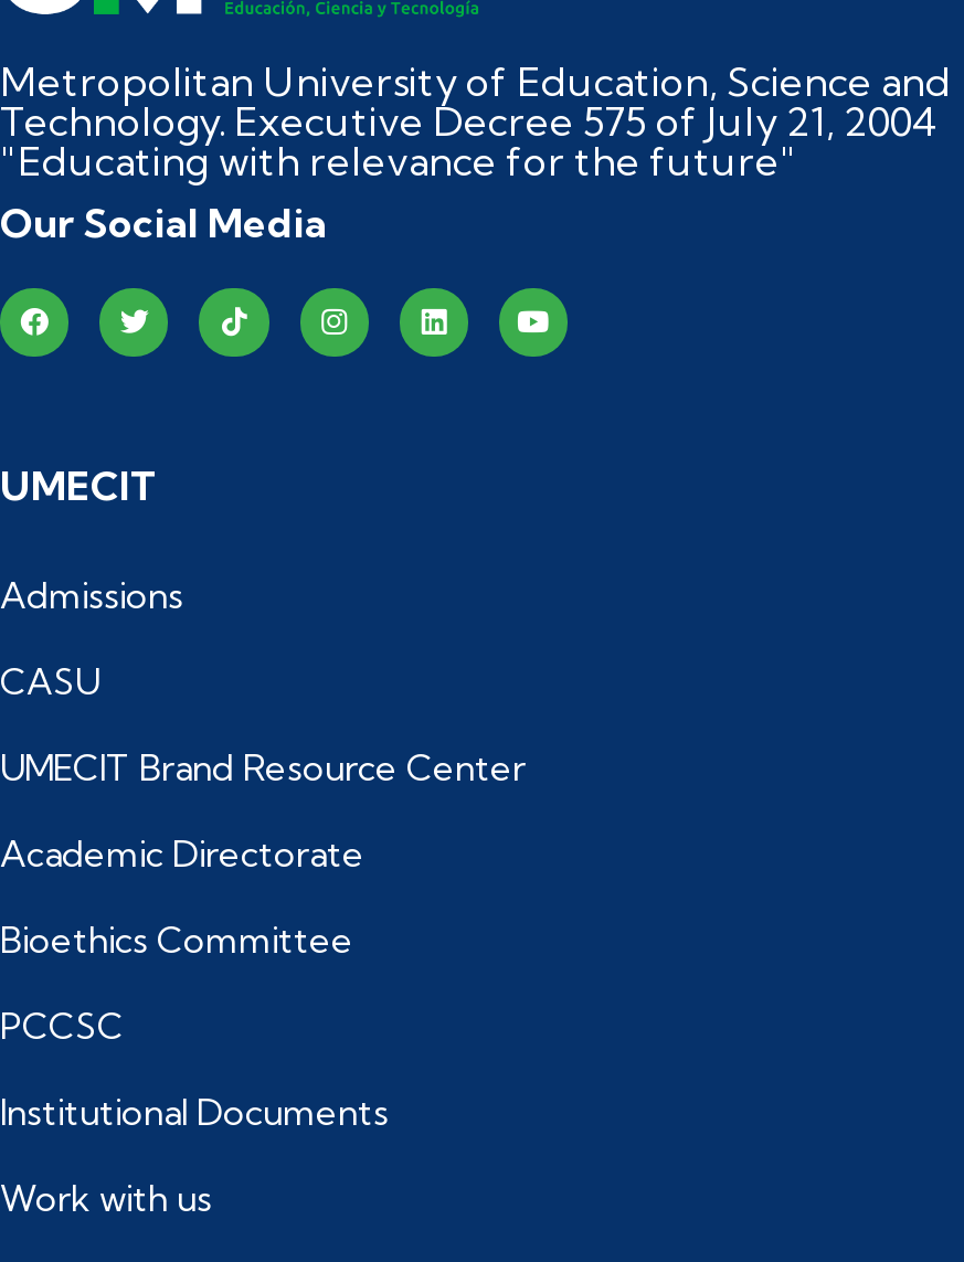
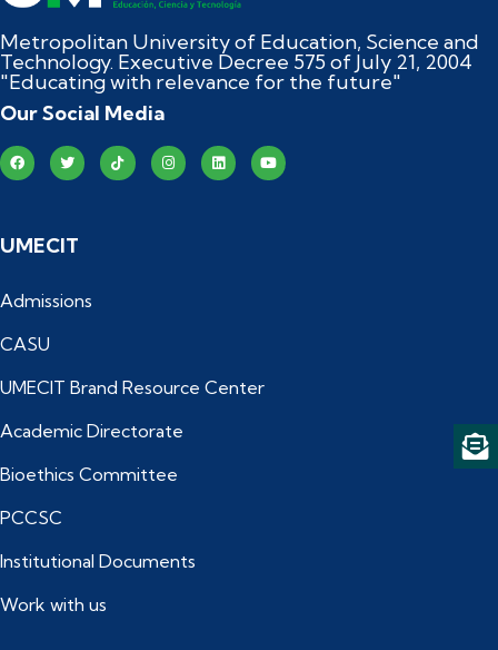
+ [image]
